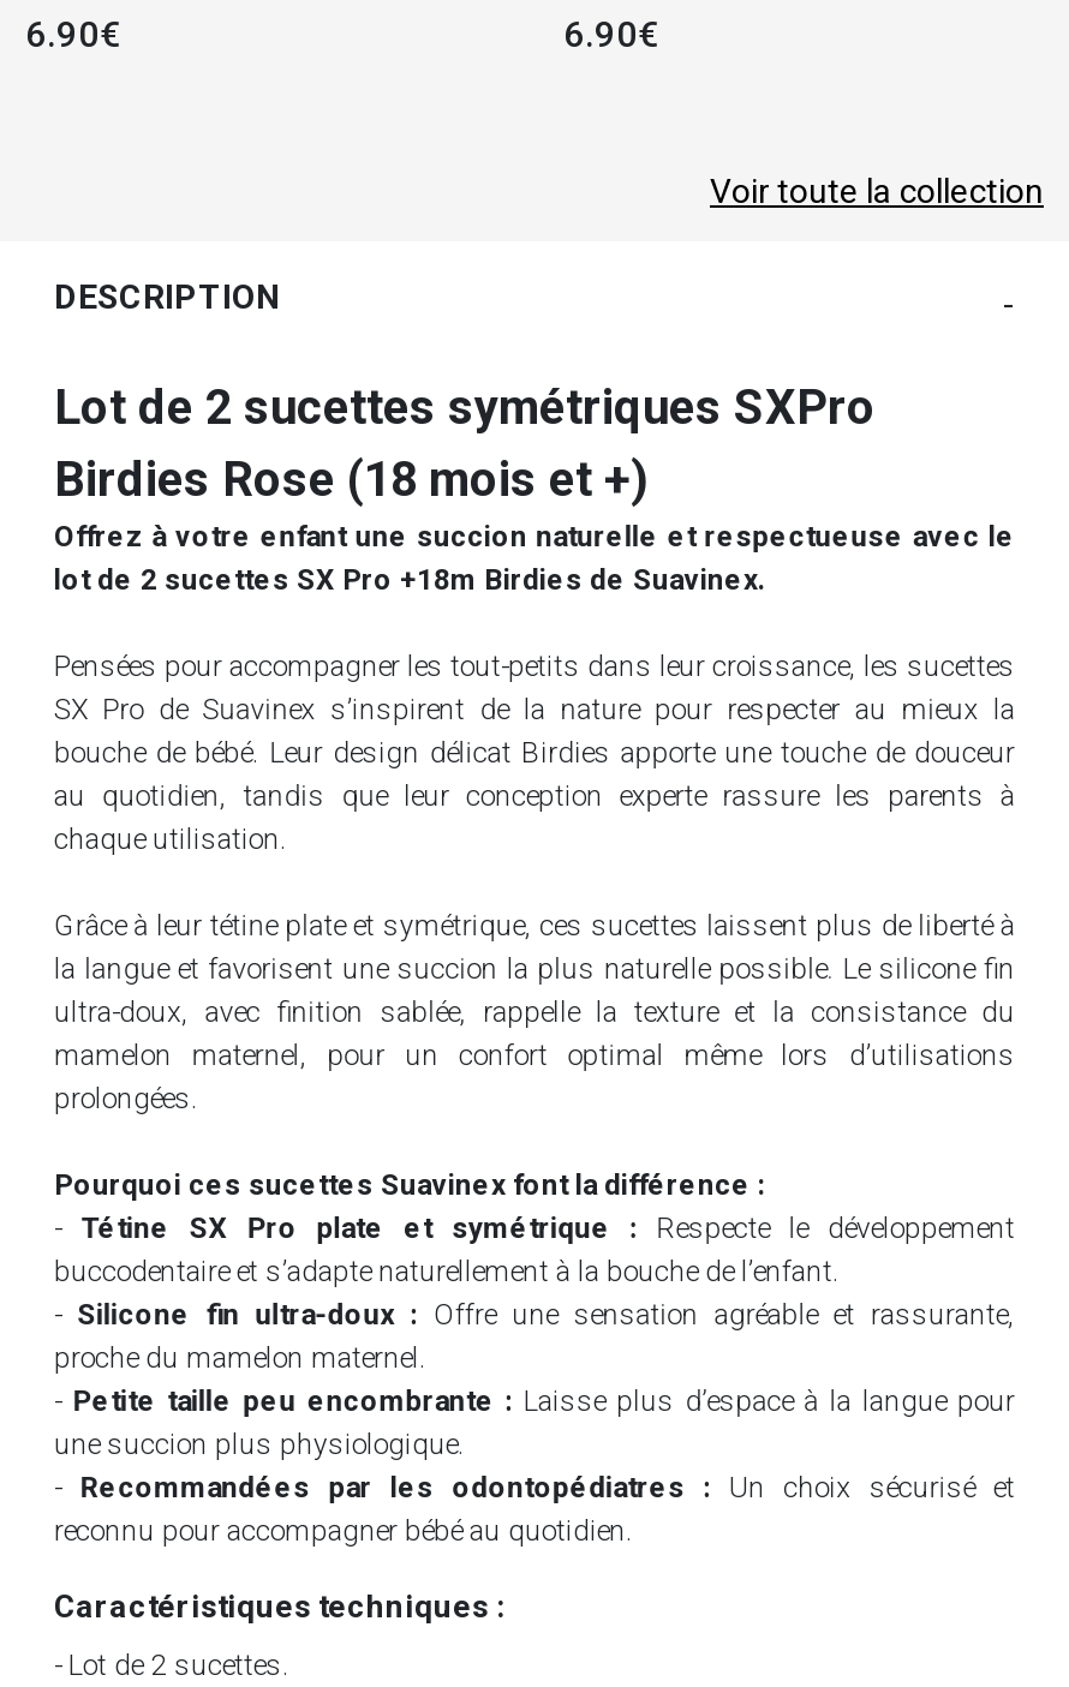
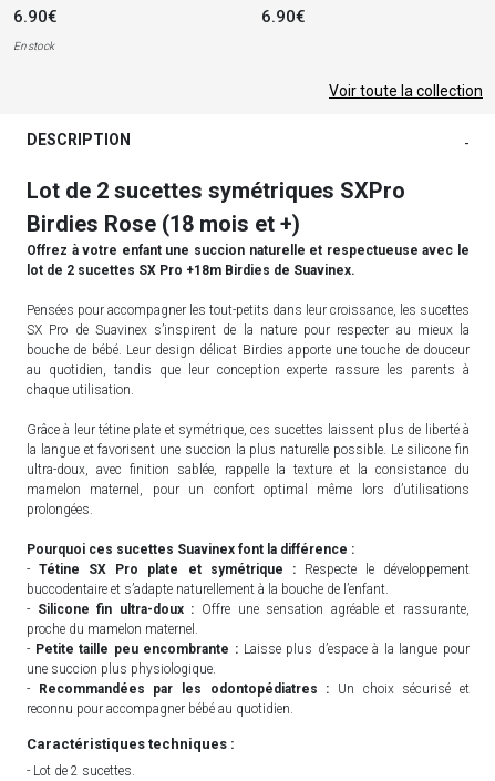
+ En stock
